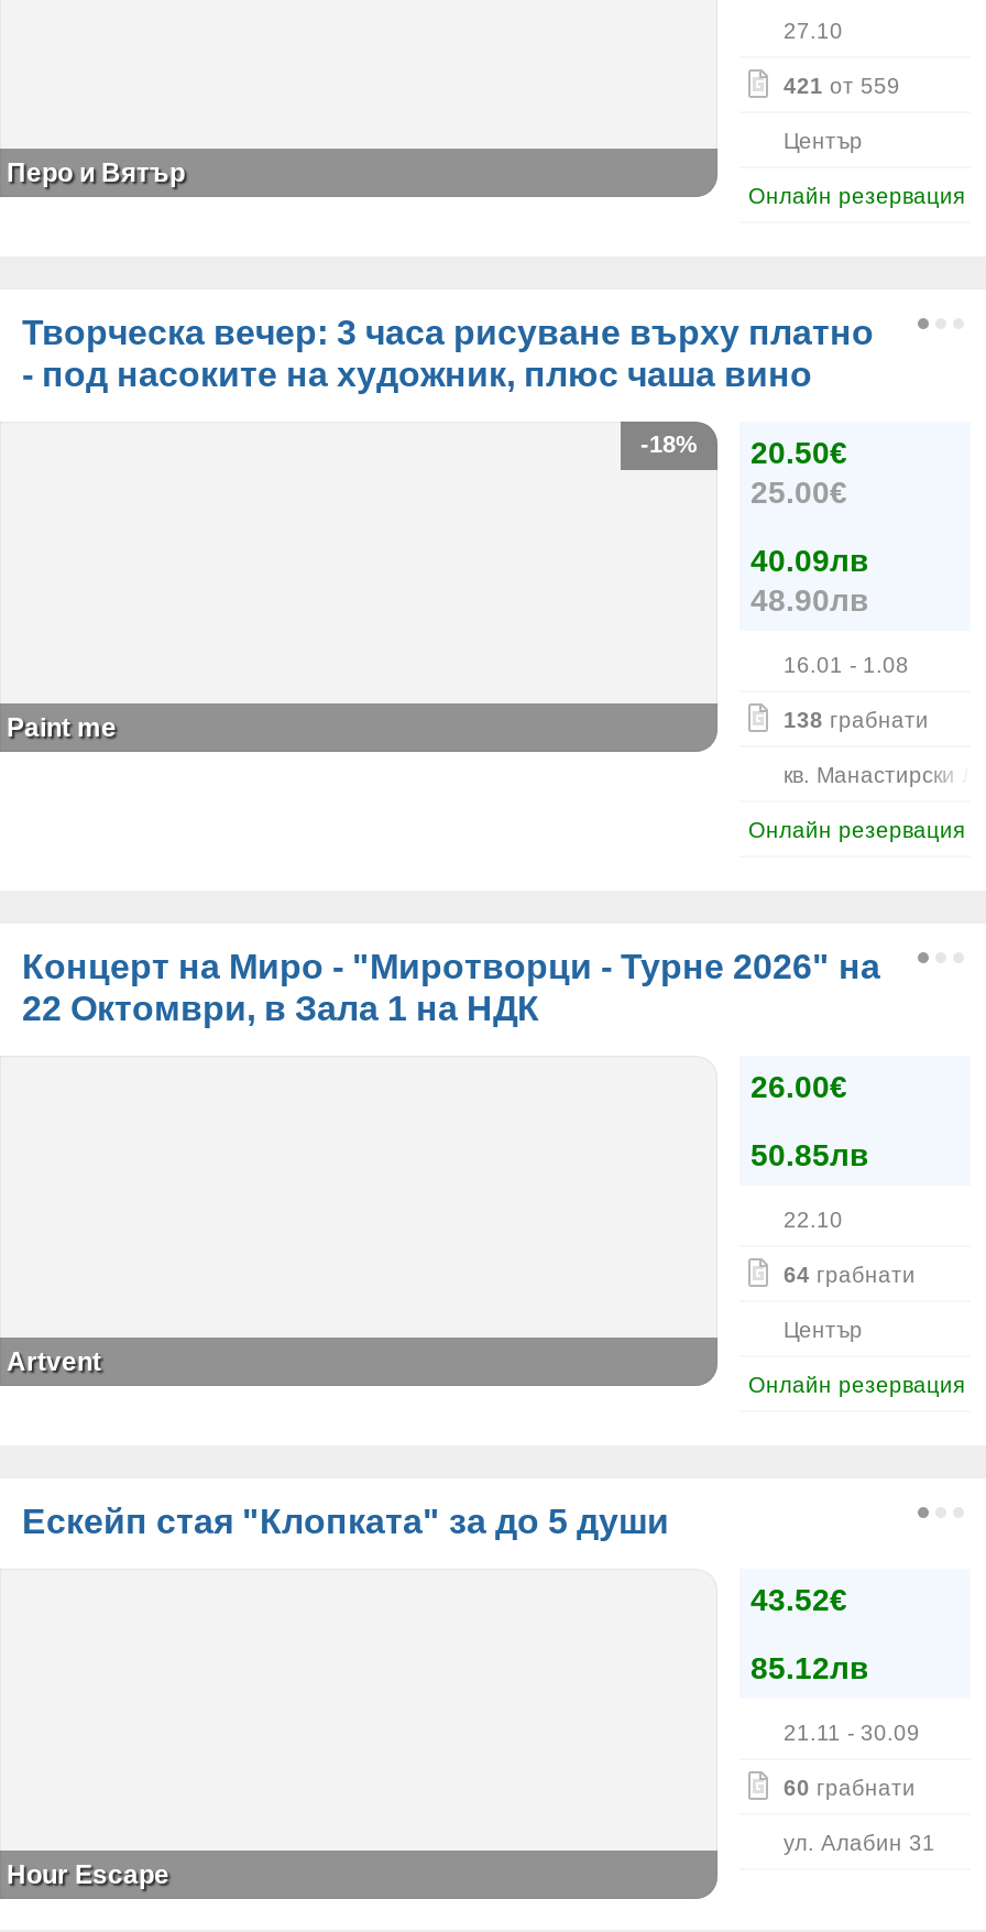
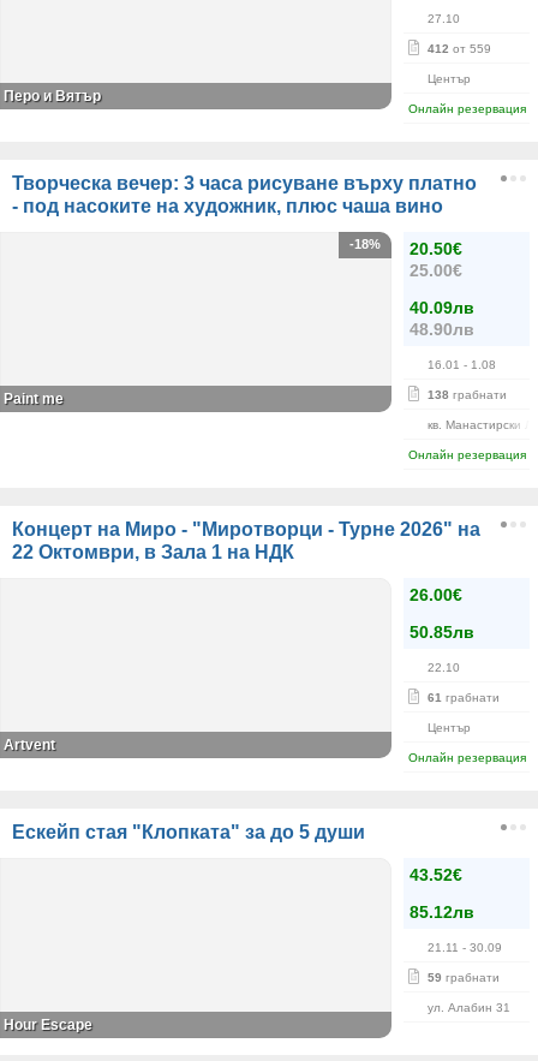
- 421 от 559
+ 412 от 559

- 64 грабнати
+ 61 грабнати

- 60 грабнати
+ 59 грабнати
